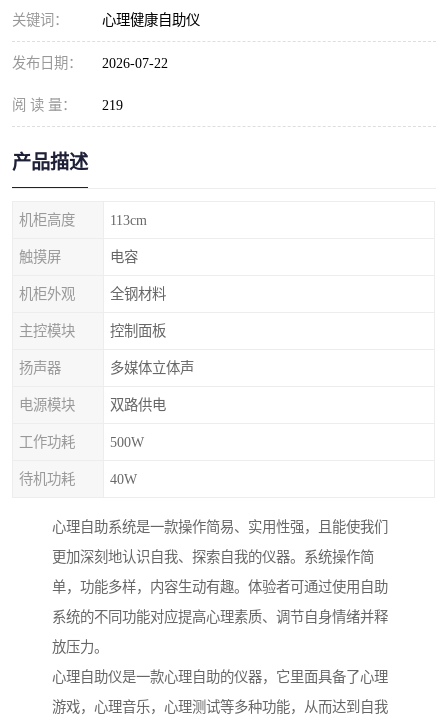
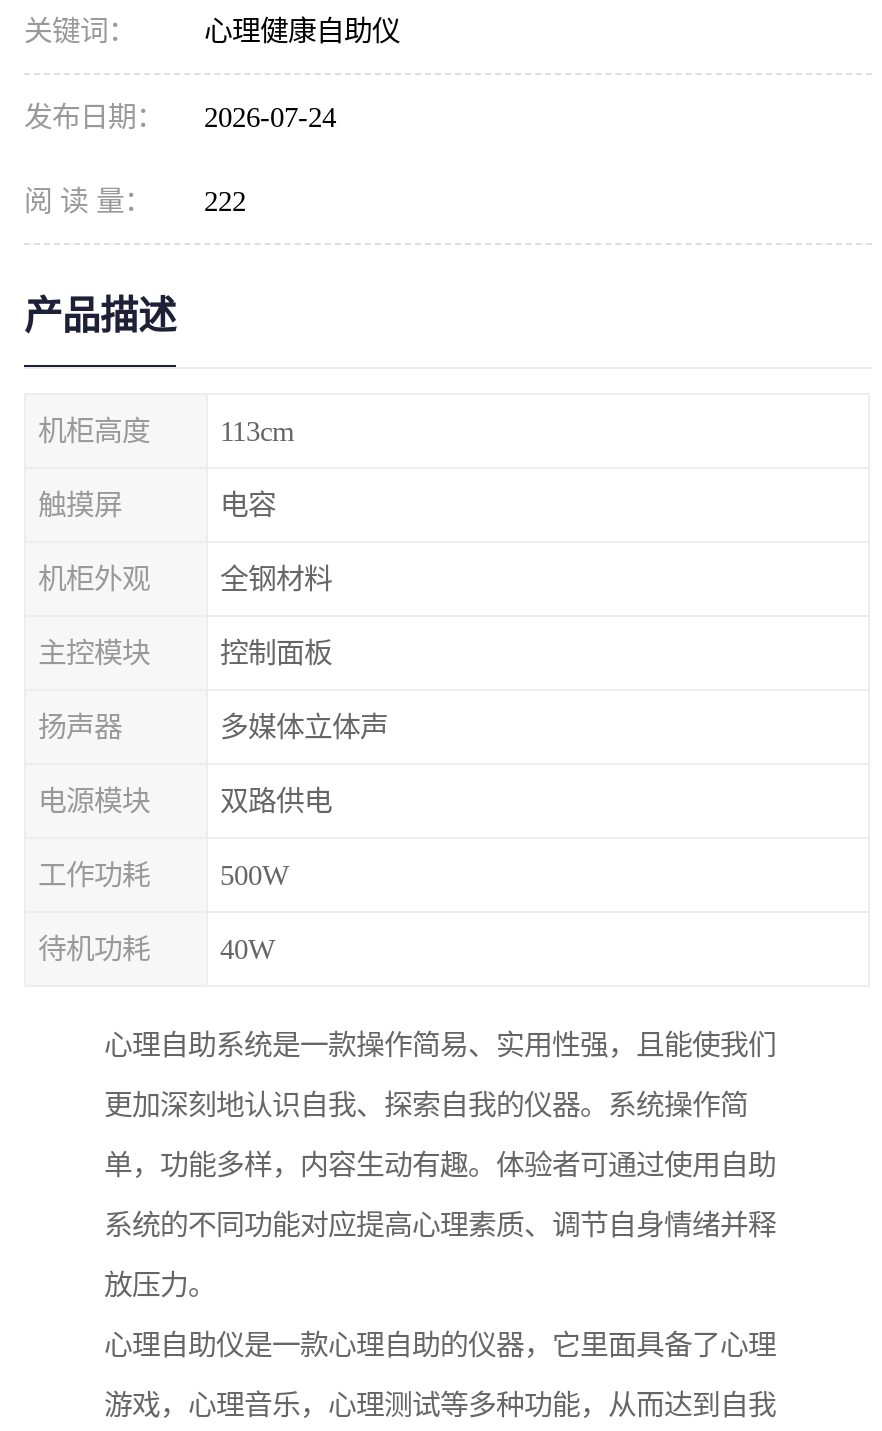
- 发布日期： 2026-07-22
+ 发布日期： 2026-07-24

- 阅 读 量： 219
+ 阅 读 量： 222
